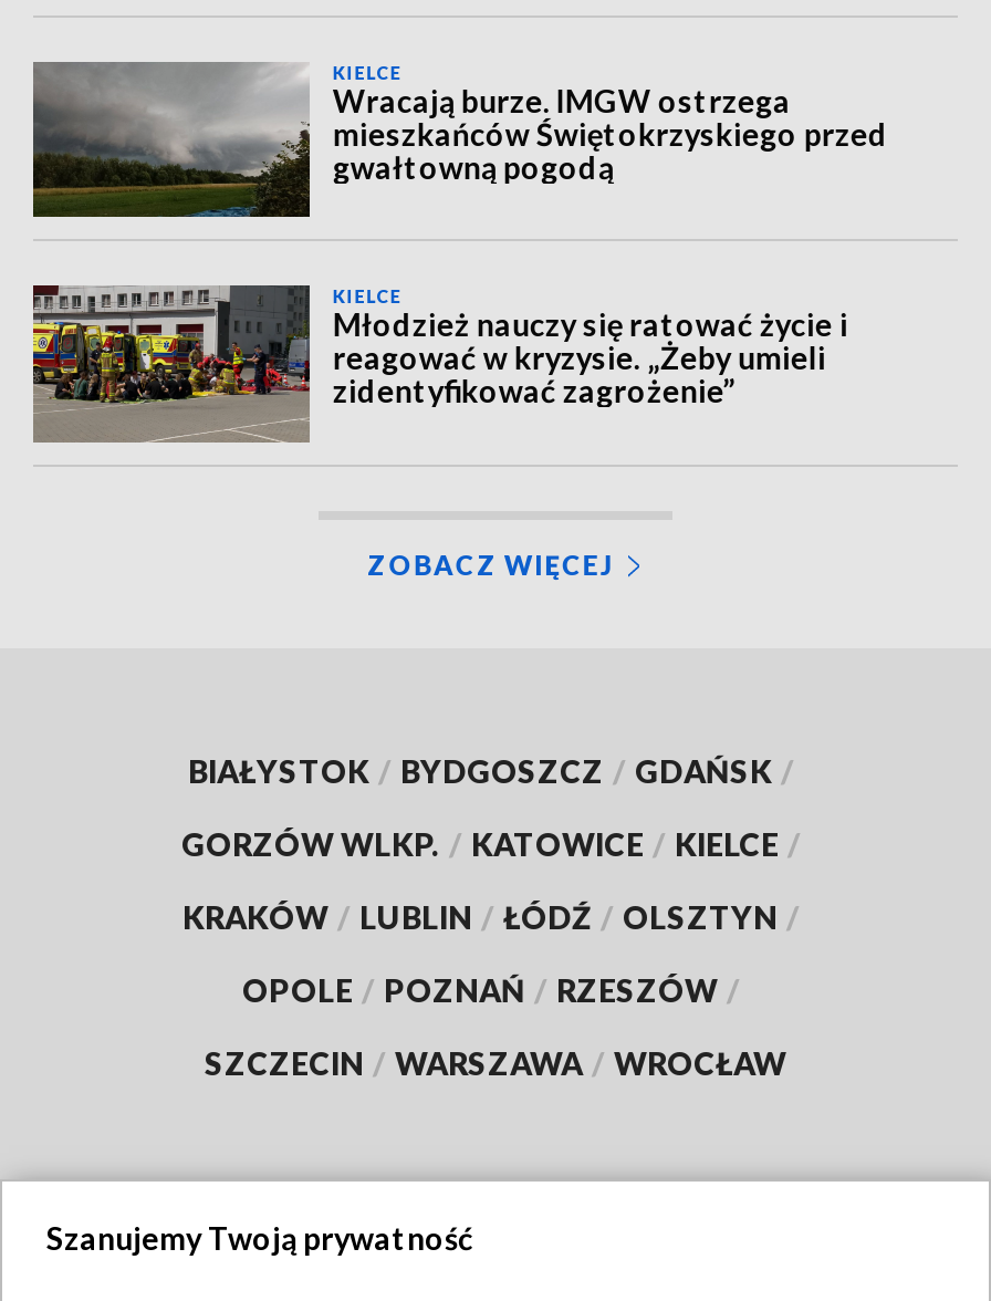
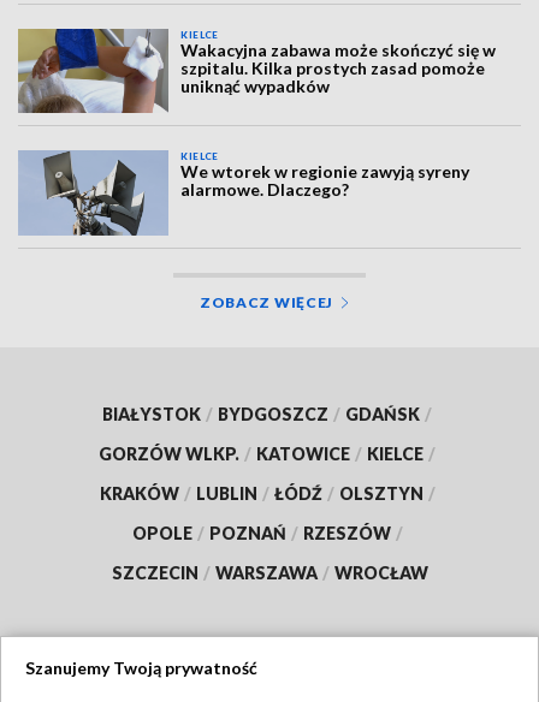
- [image]
- Wracają burze. IMGW ostrzega
- mieszkańców Świętokrzyskiego przed
- gwałtowną pogodą
+ [image]
+ Wakacyjna zabawa może skończyć się w
+ szpitalu. Kilka prostych zasad pomoże
+ uniknąć wypadków

- [image]
- Młodzież nauczy się ratować życie i
- reagować w kryzysie. „Żeby umieli
- zidentyfikować zagrożenie”
+ [image]
+ We wtorek w regionie zawyją syreny
+ alarmowe. Dlaczego?
